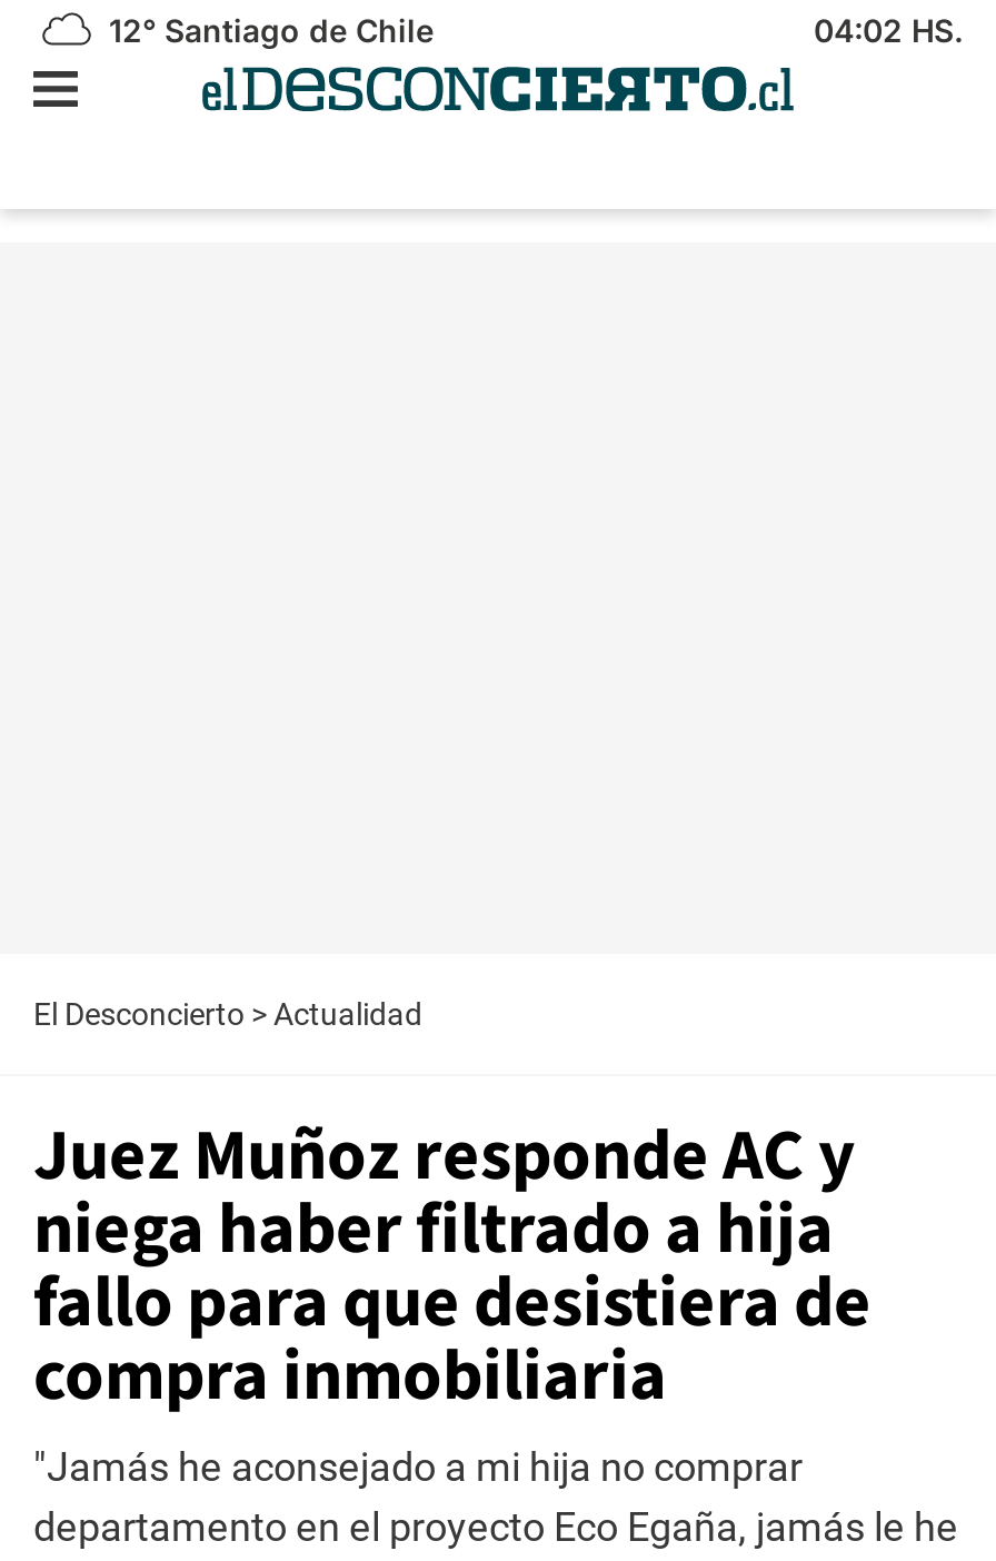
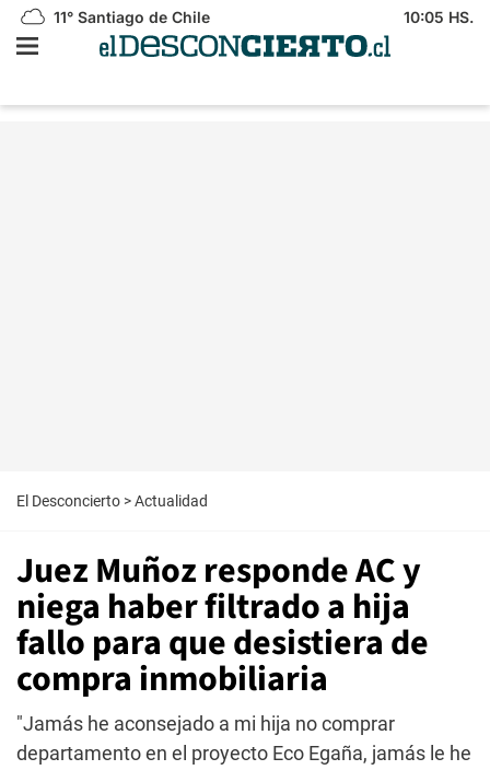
- 12° Santiago de Chile
+ 11° Santiago de Chile

- 04:02 HS.
+ 10:05 HS.
